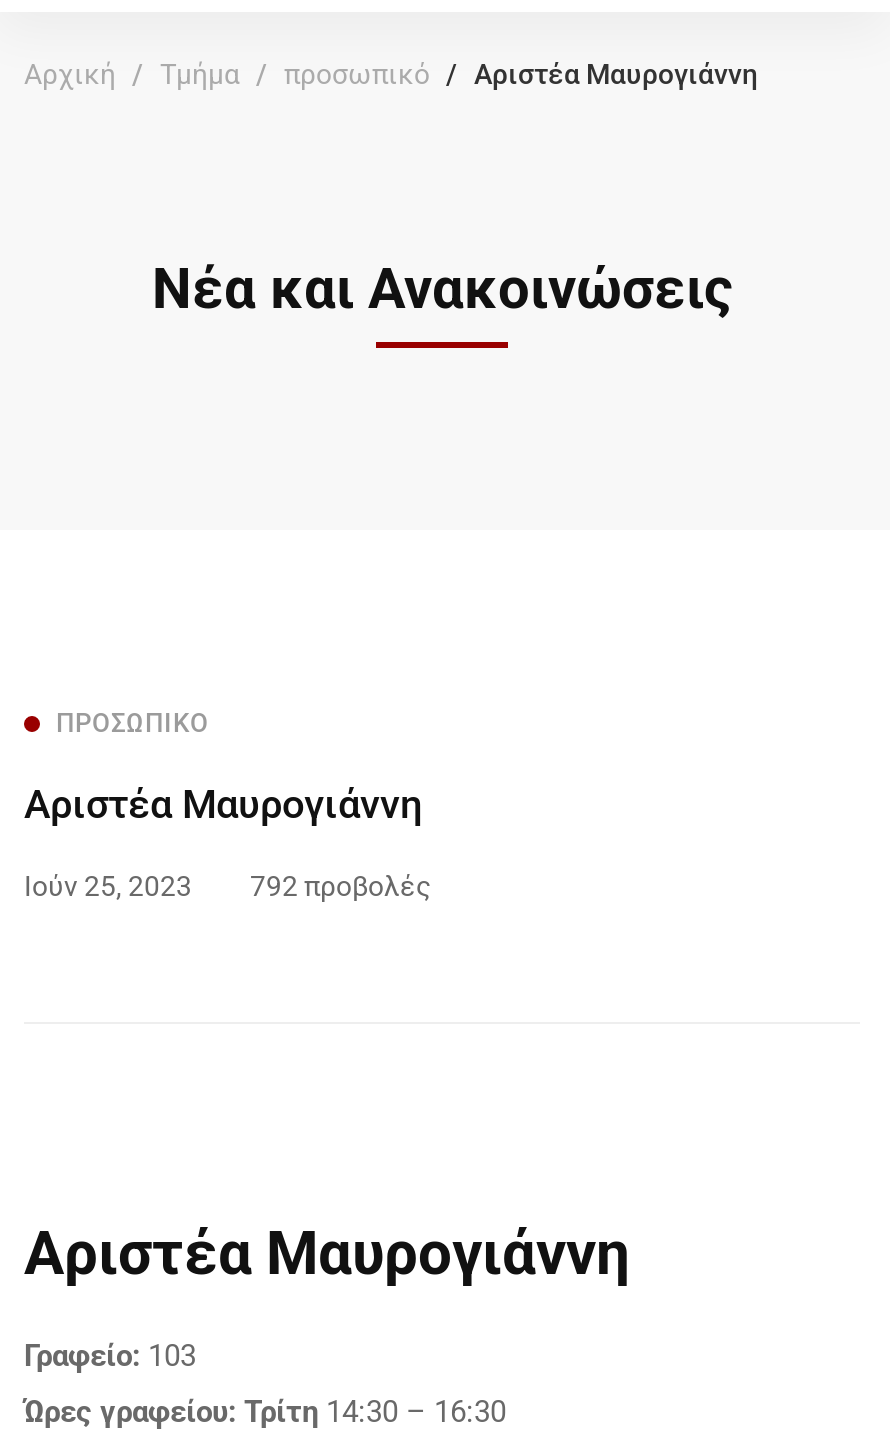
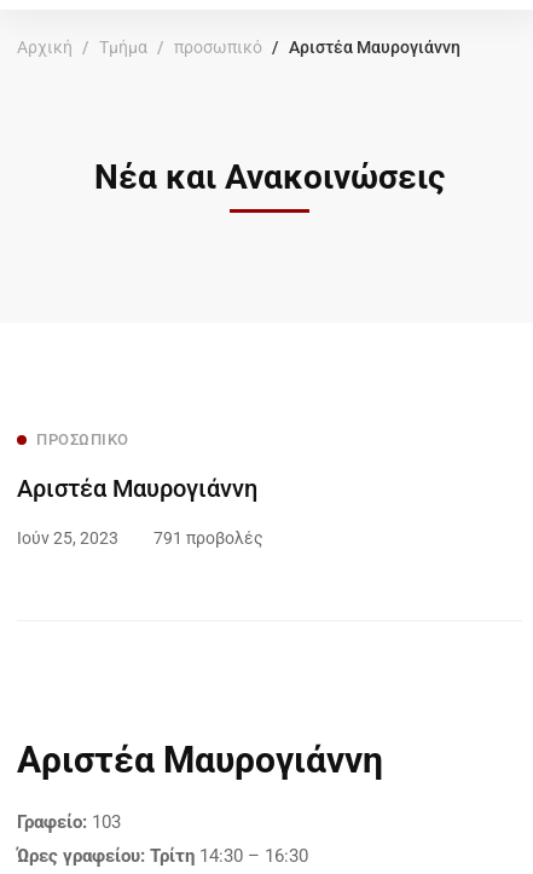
- Ιούν 25, 2023 792 προβολές
+ Ιούν 25, 2023 791 προβολές
